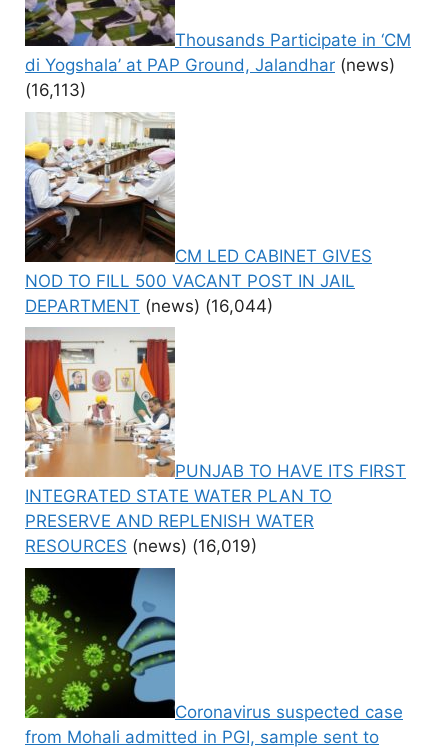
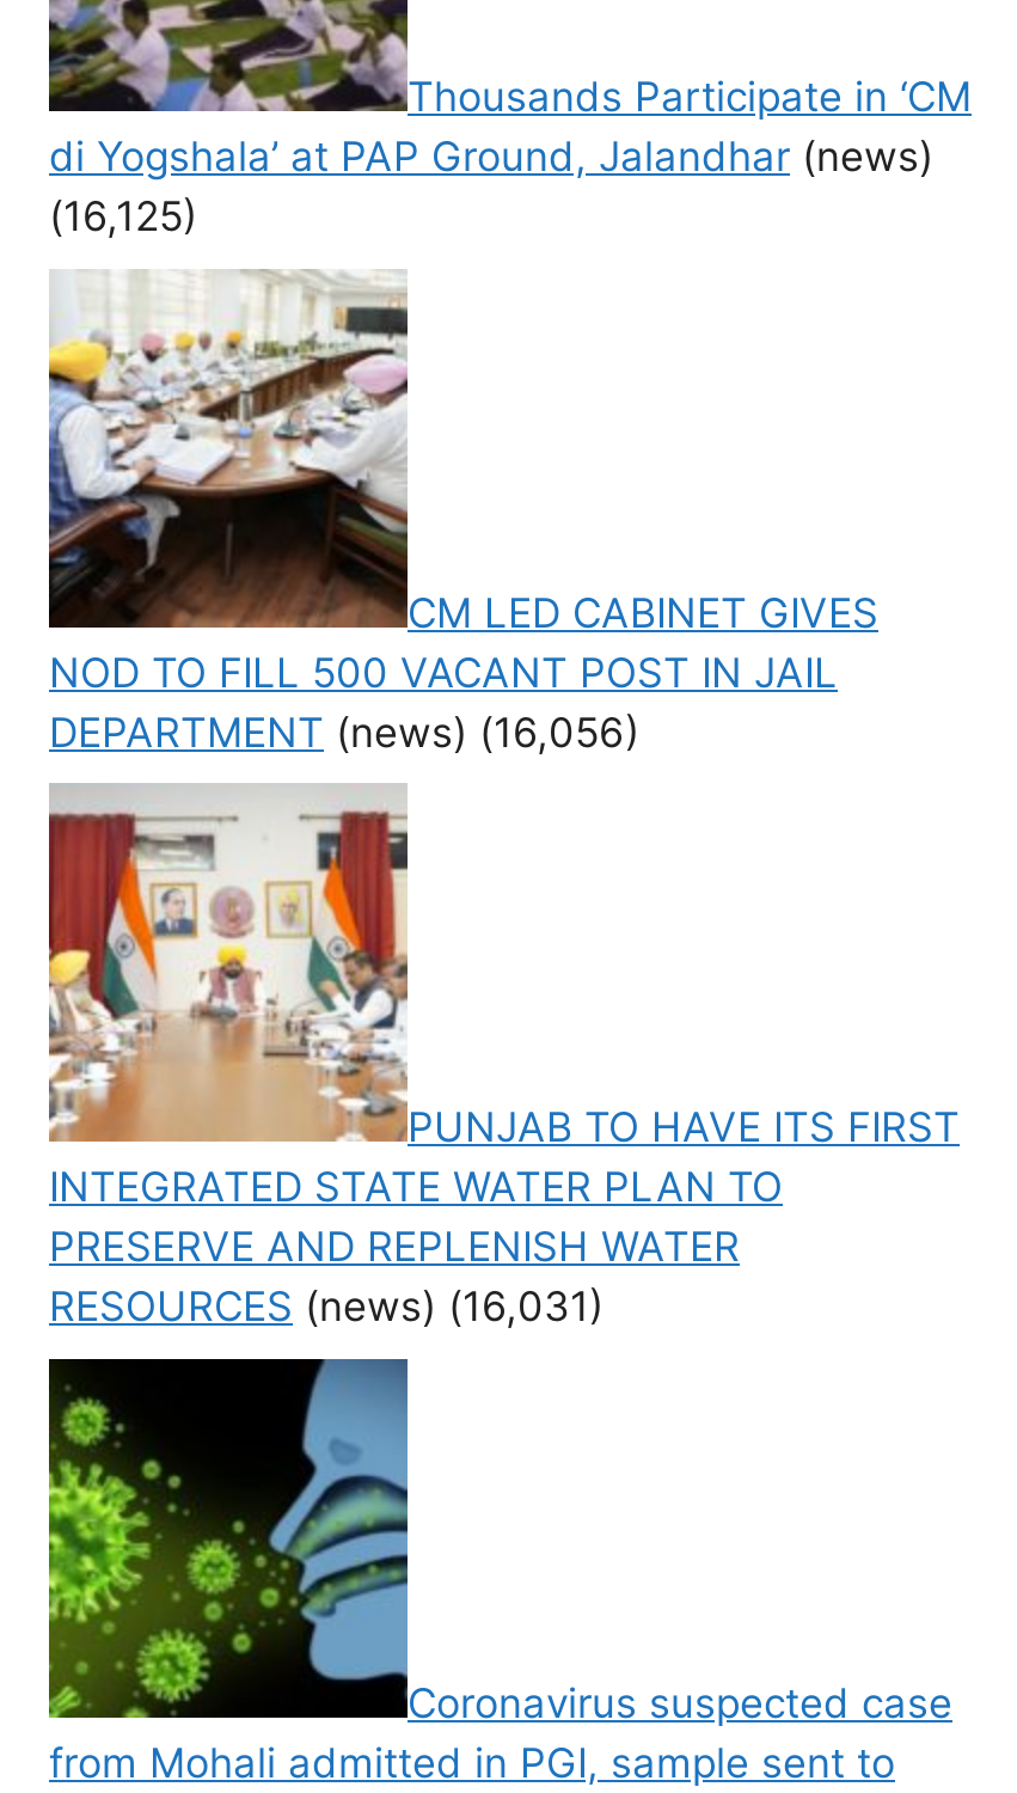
- (16,113)
+ (16,125)

- DEPARTMENT (news) (16,044)
+ DEPARTMENT (news) (16,056)

- RESOURCES (news) (16,019)
+ RESOURCES (news) (16,031)
